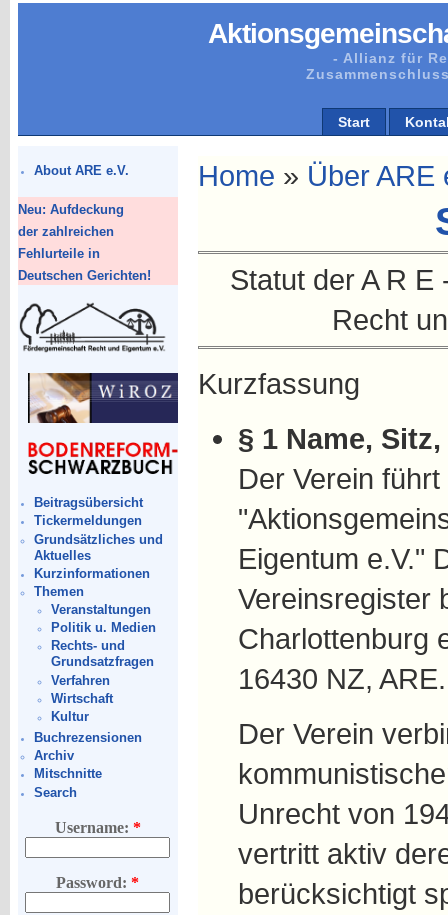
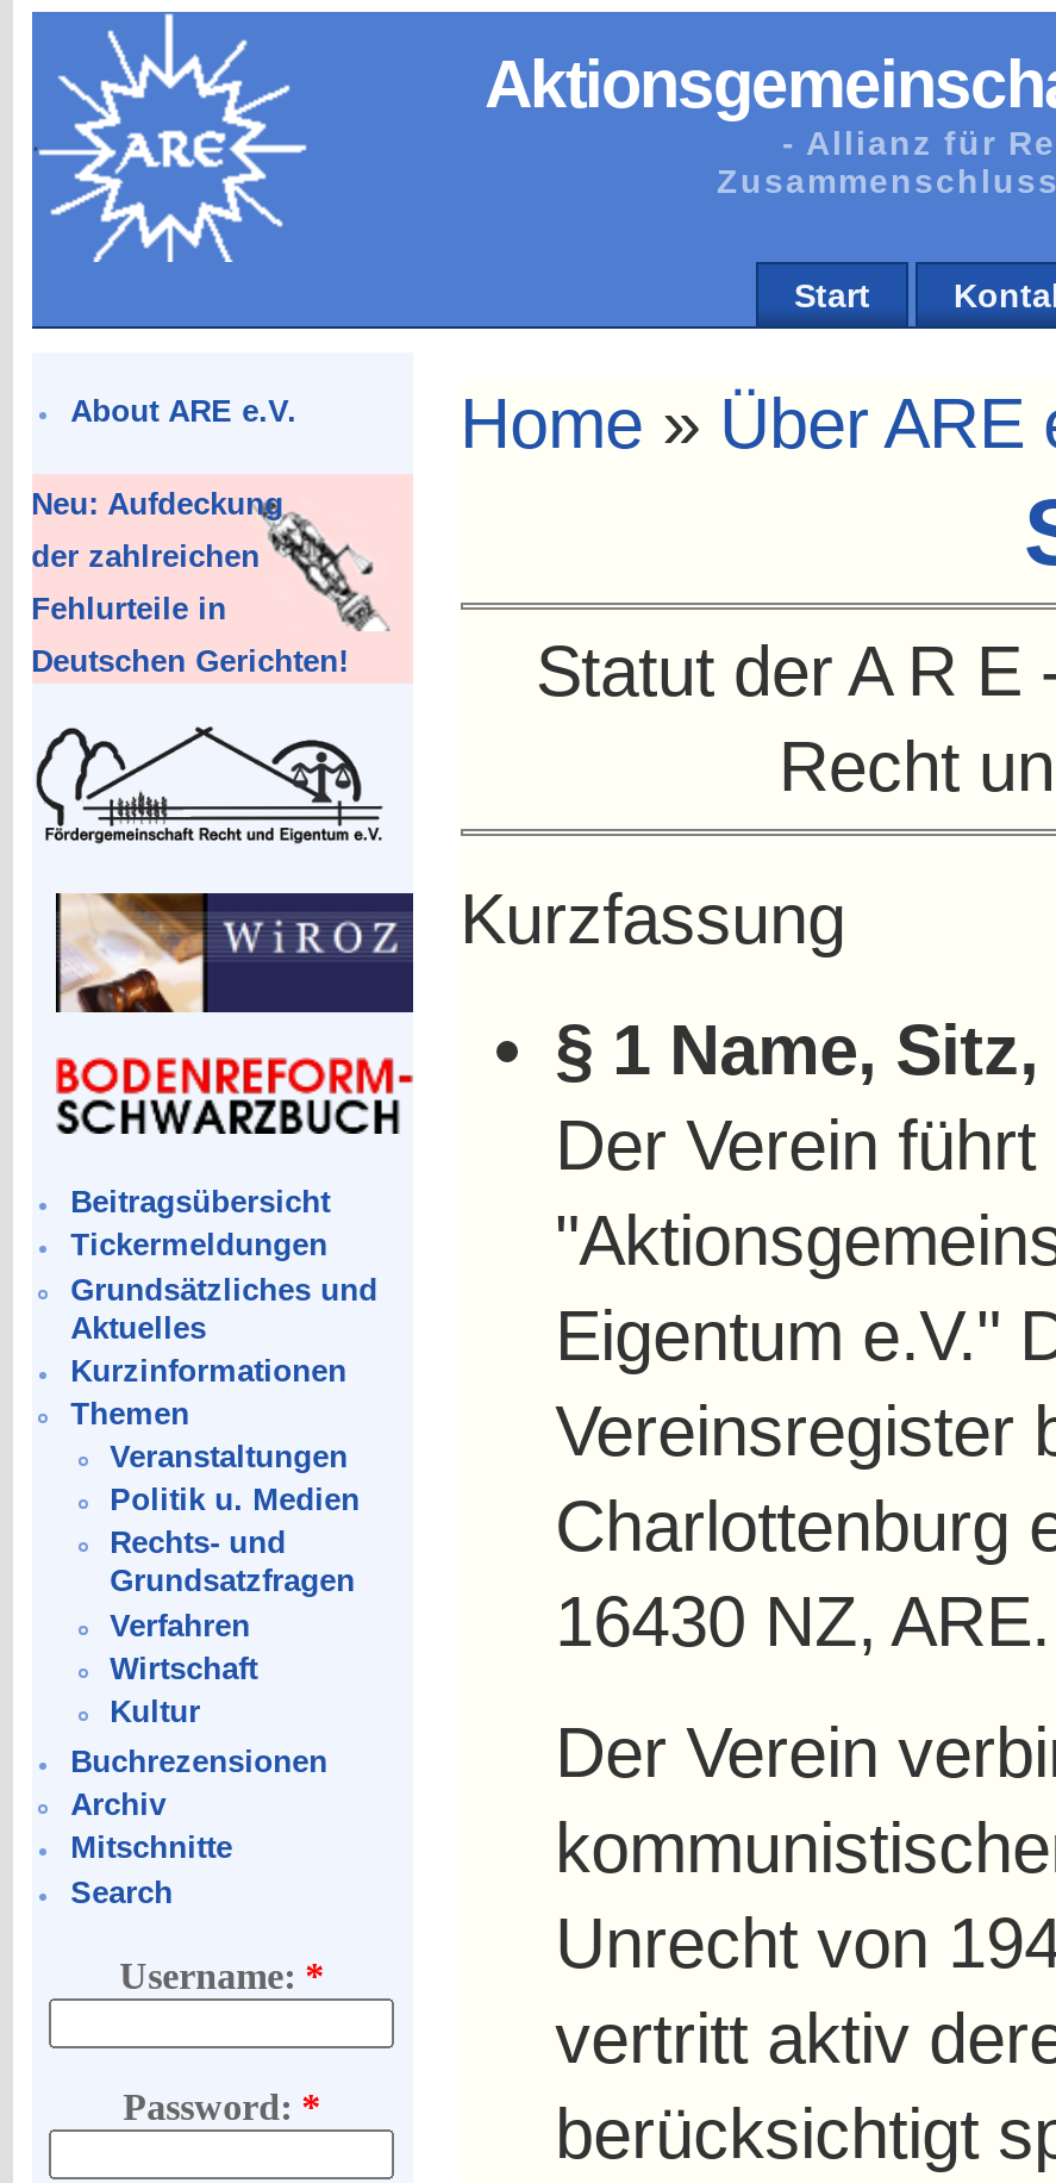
+ [image]

+ [image]
